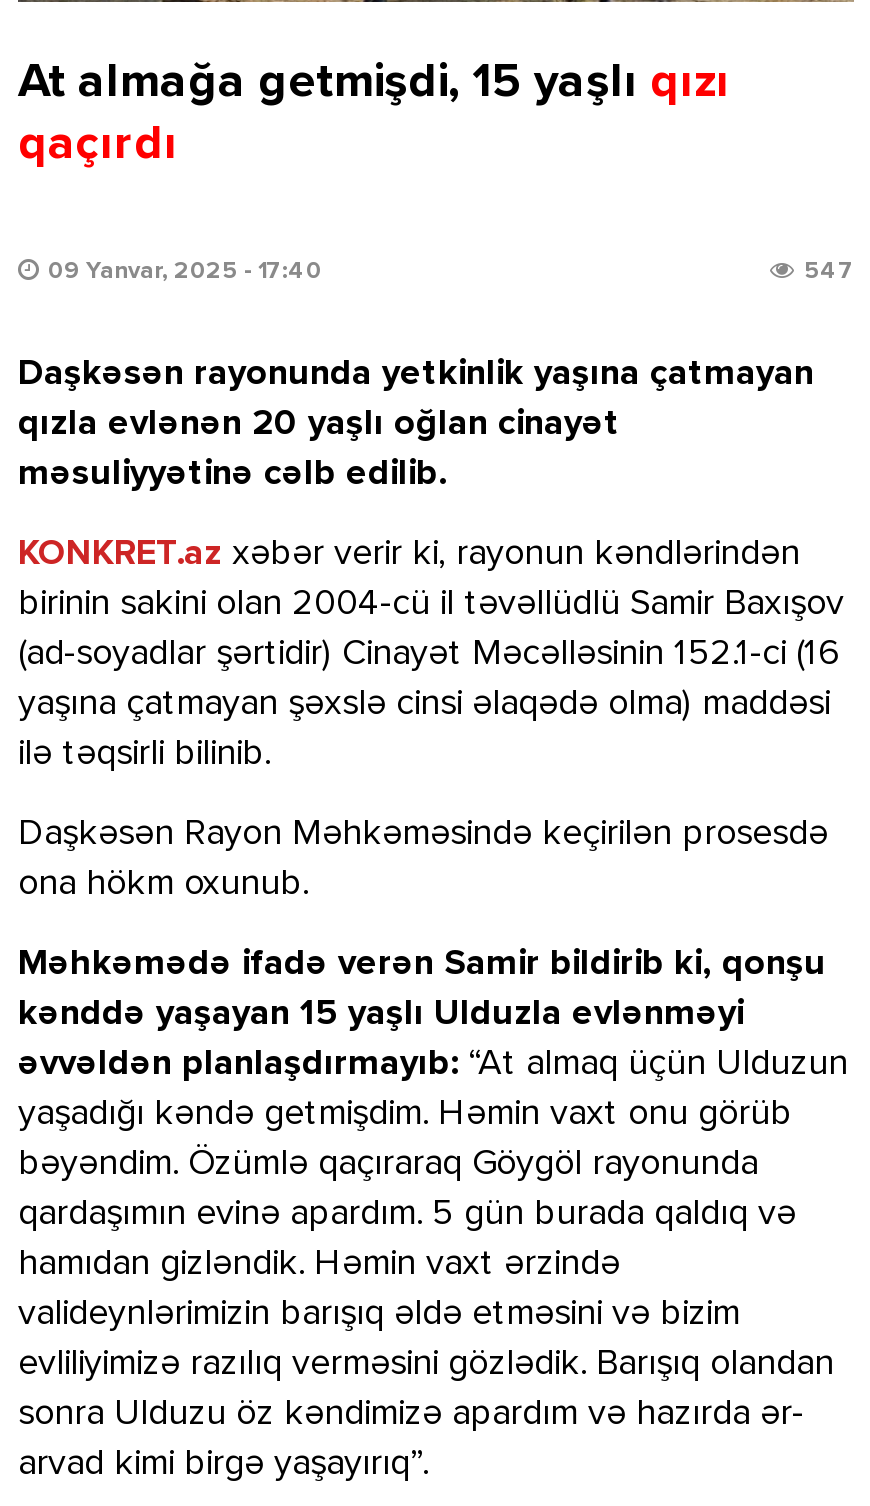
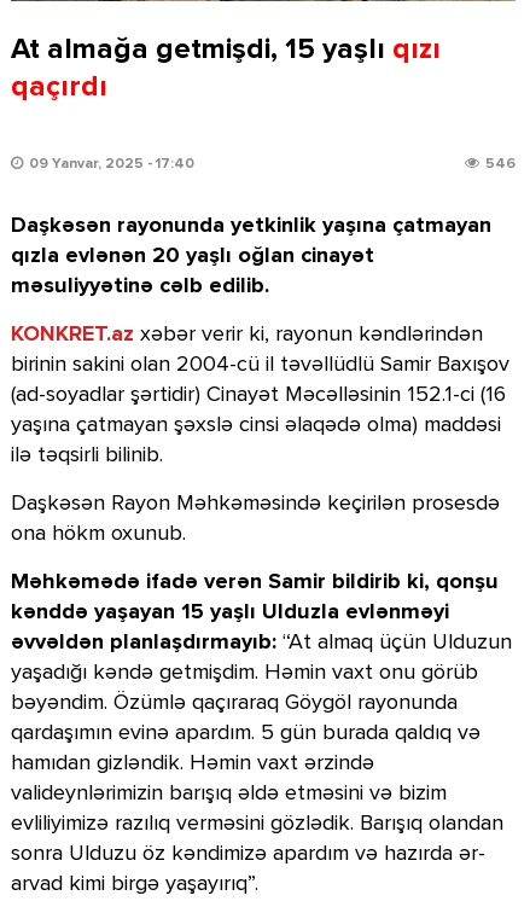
- 547
+ 546
